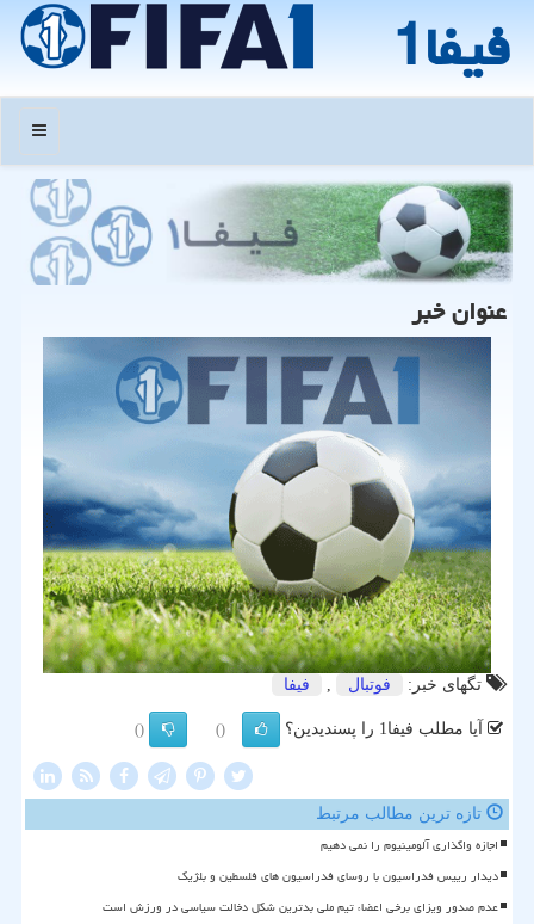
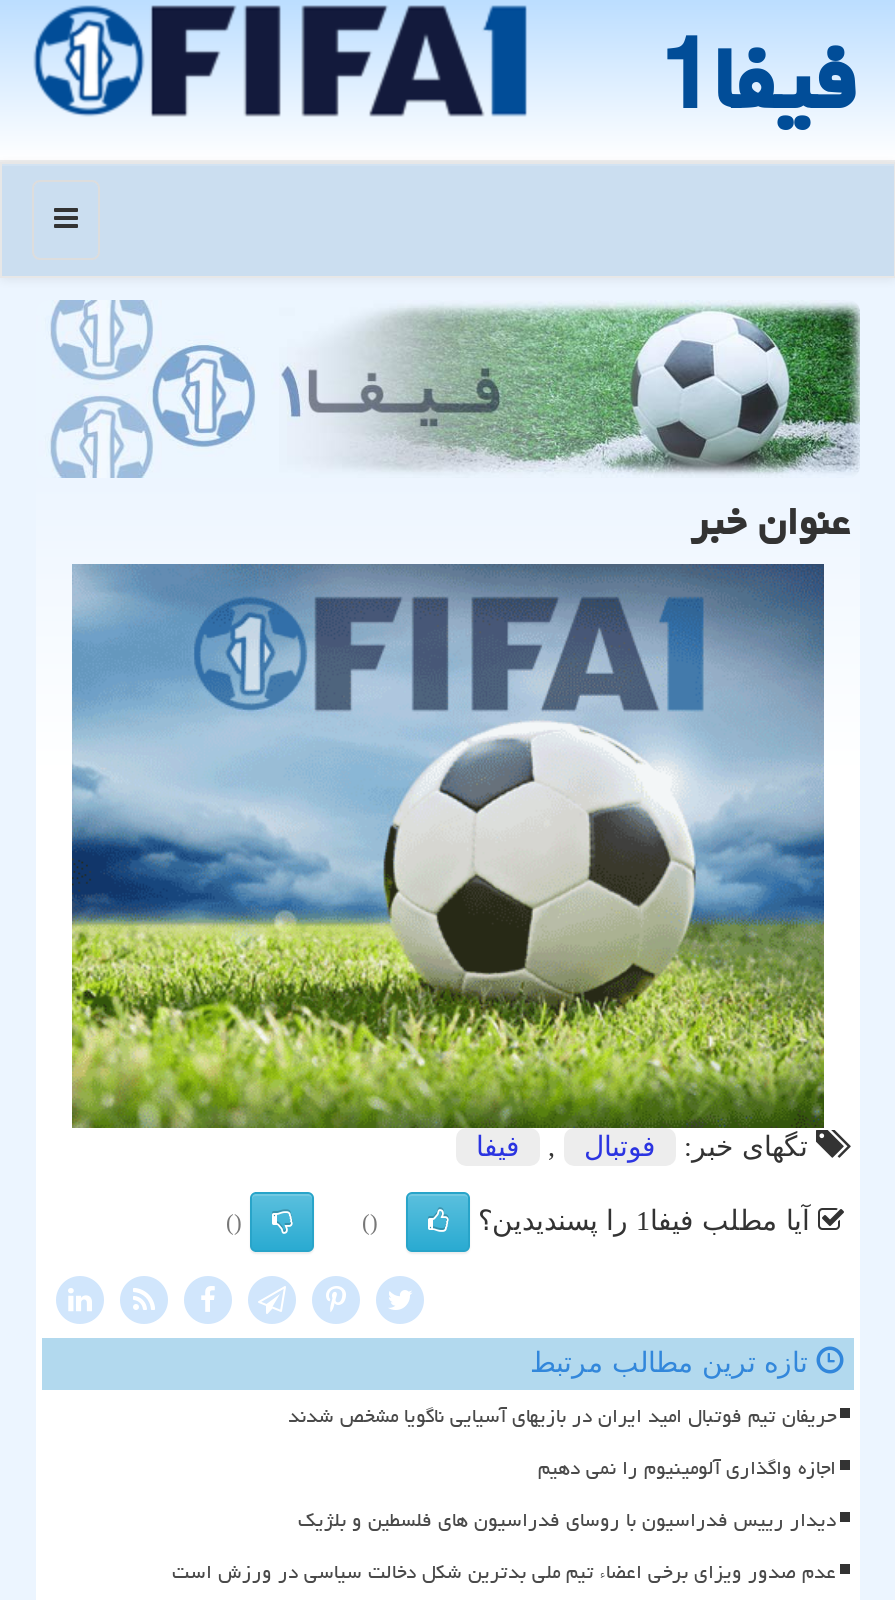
+ حریفان تیم فوتبال امید ایران در بازیهای آسیایی ناگویا مشخص شدند
